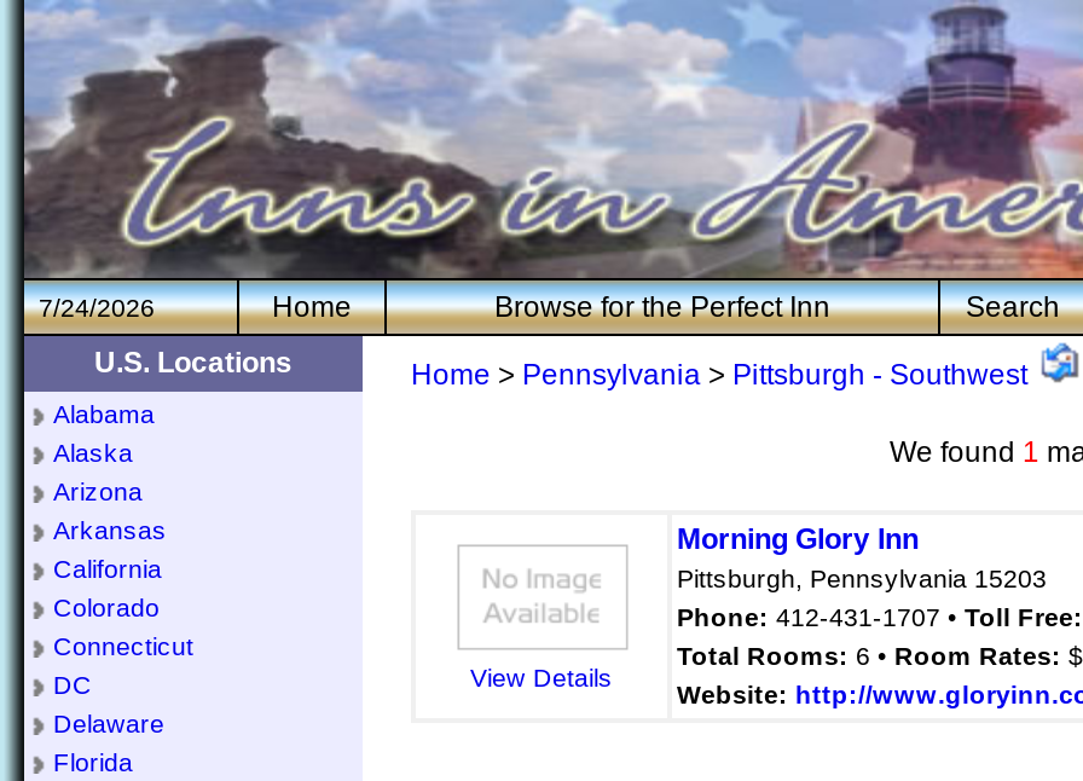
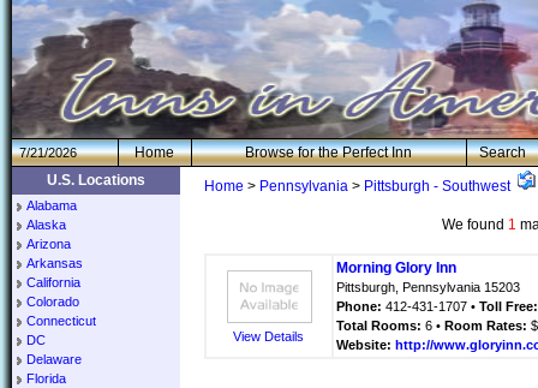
- 7/24/2026
+ 7/21/2026
